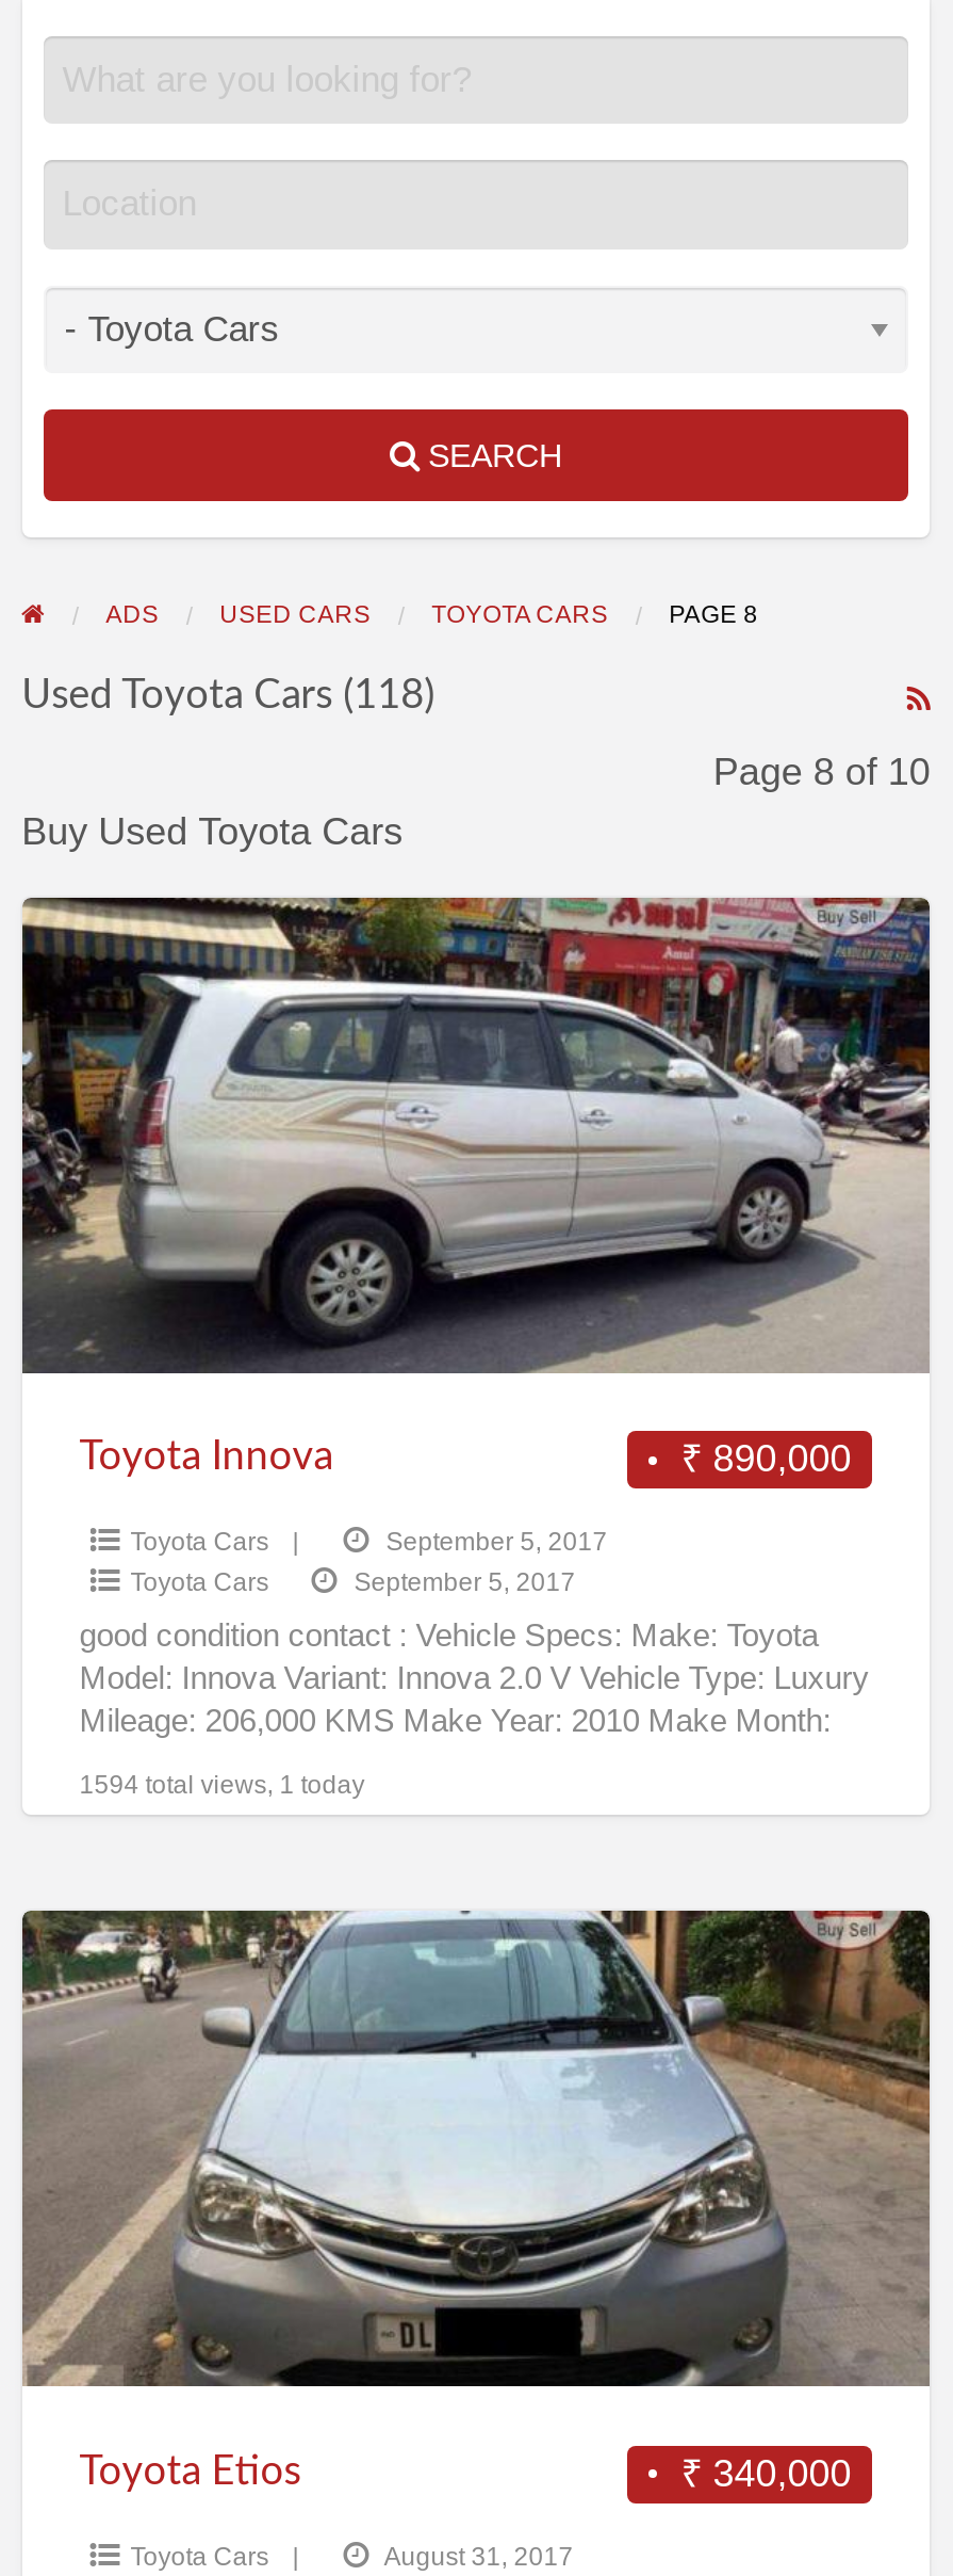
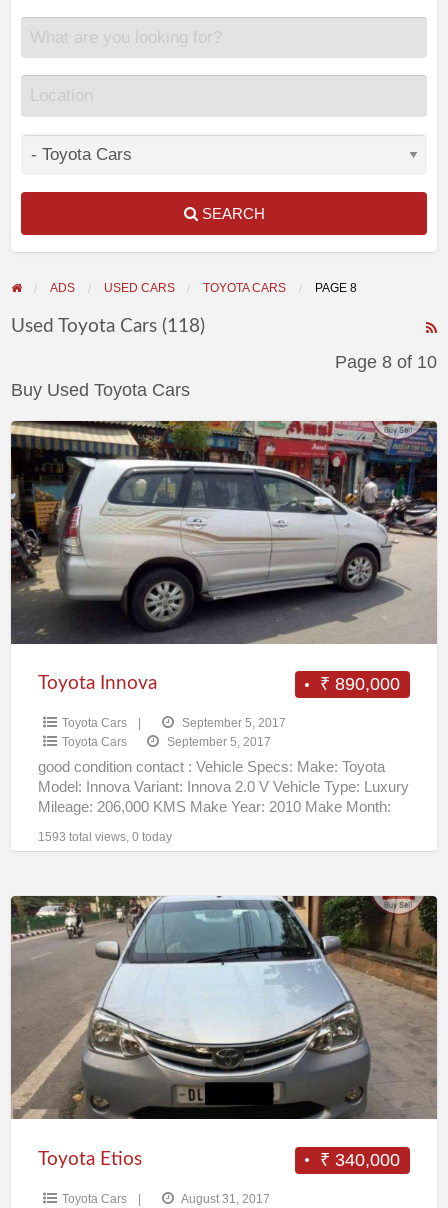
- 1594 total views, 1 today
+ 1593 total views, 0 today
